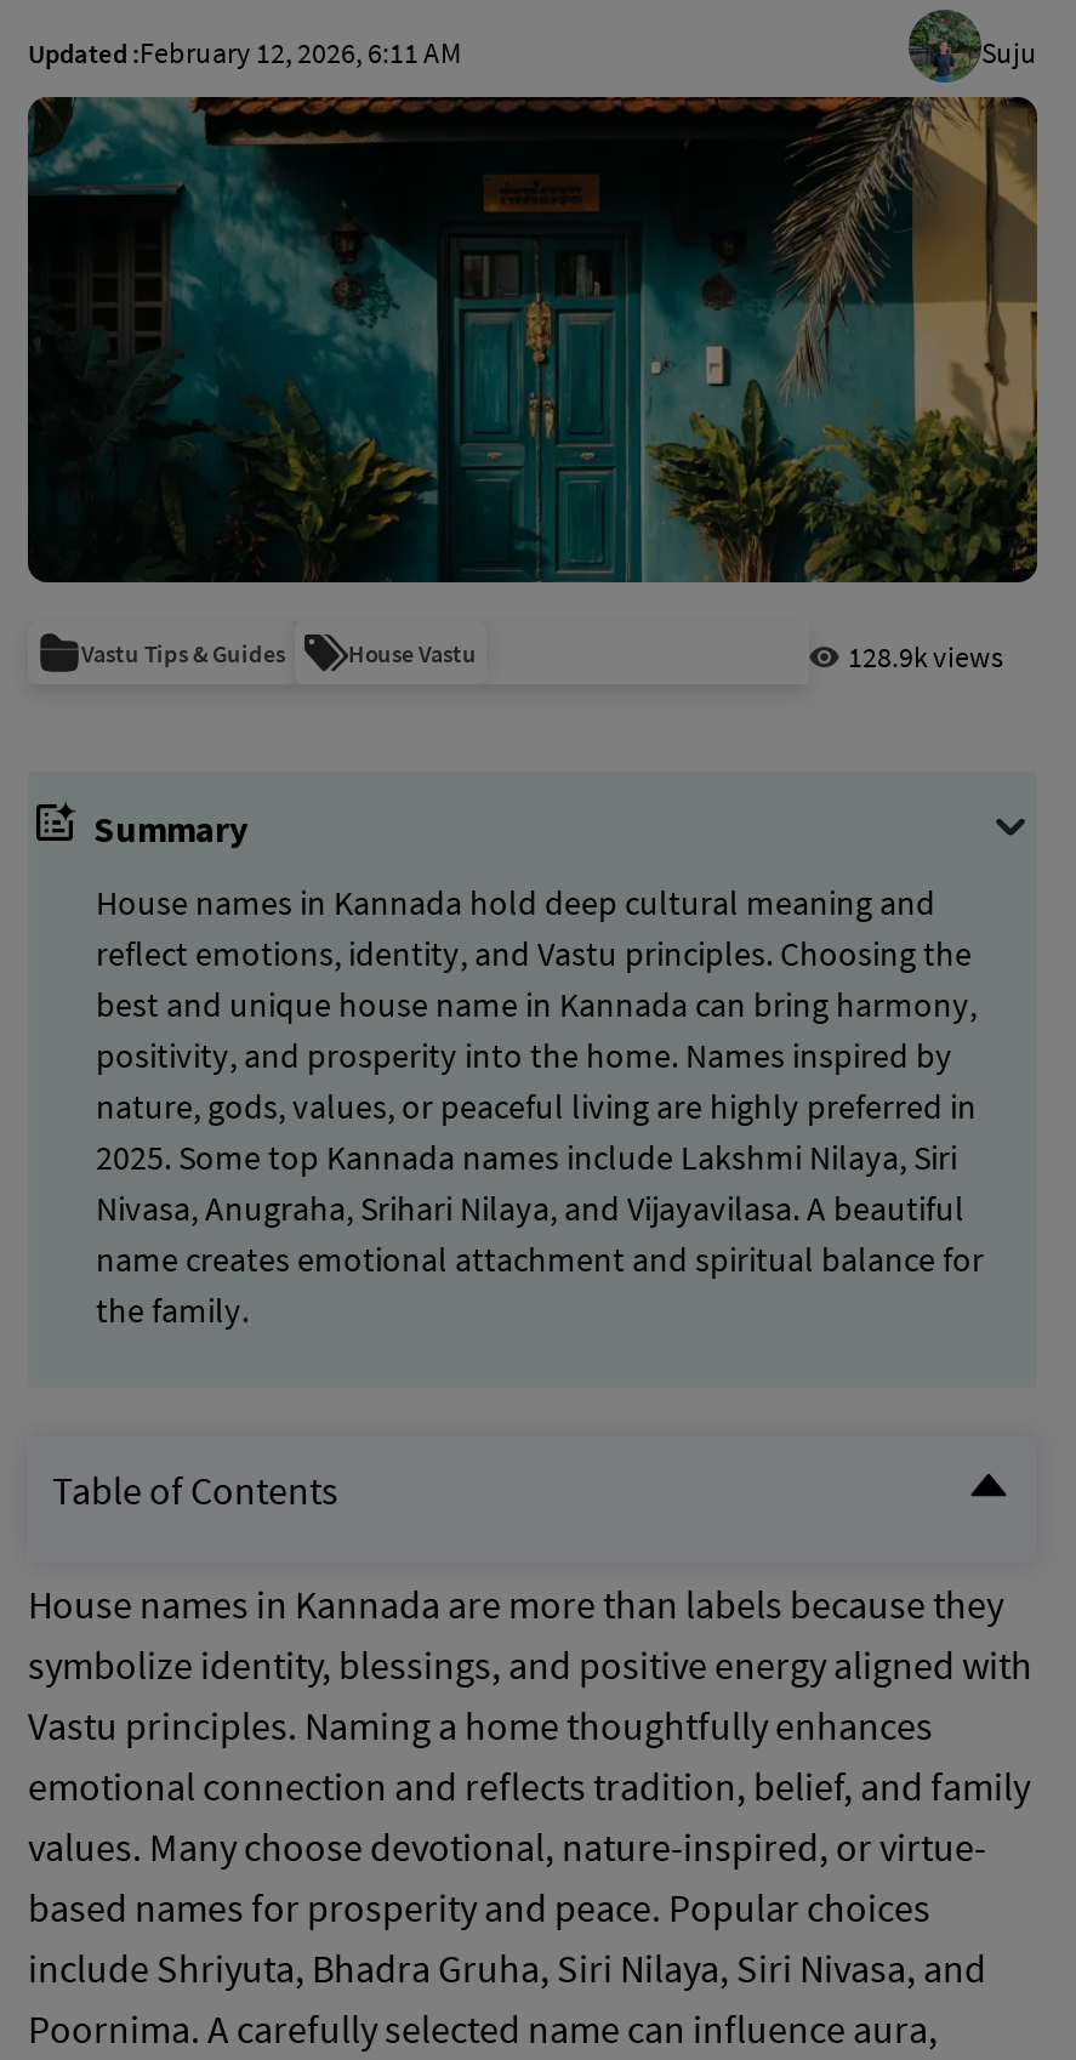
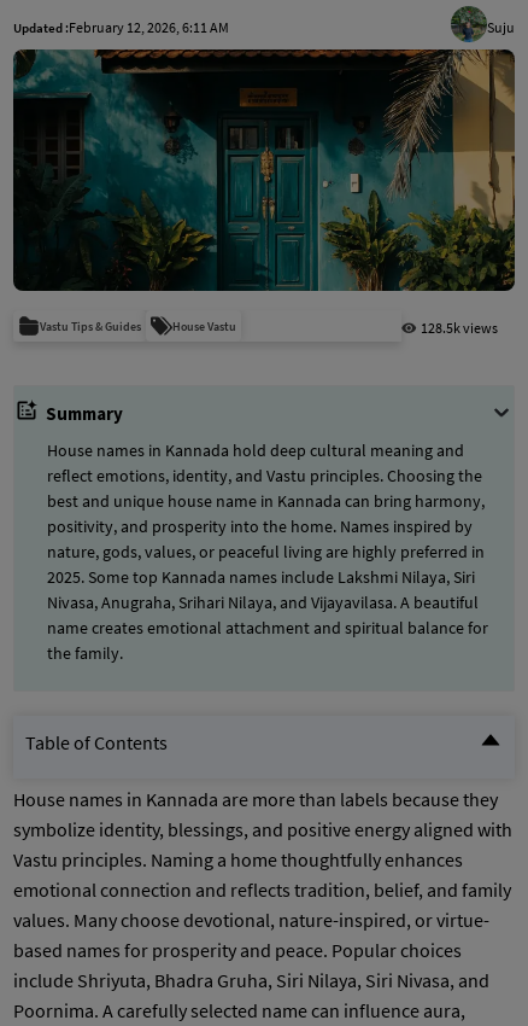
- 128.9k views
+ 128.5k views
